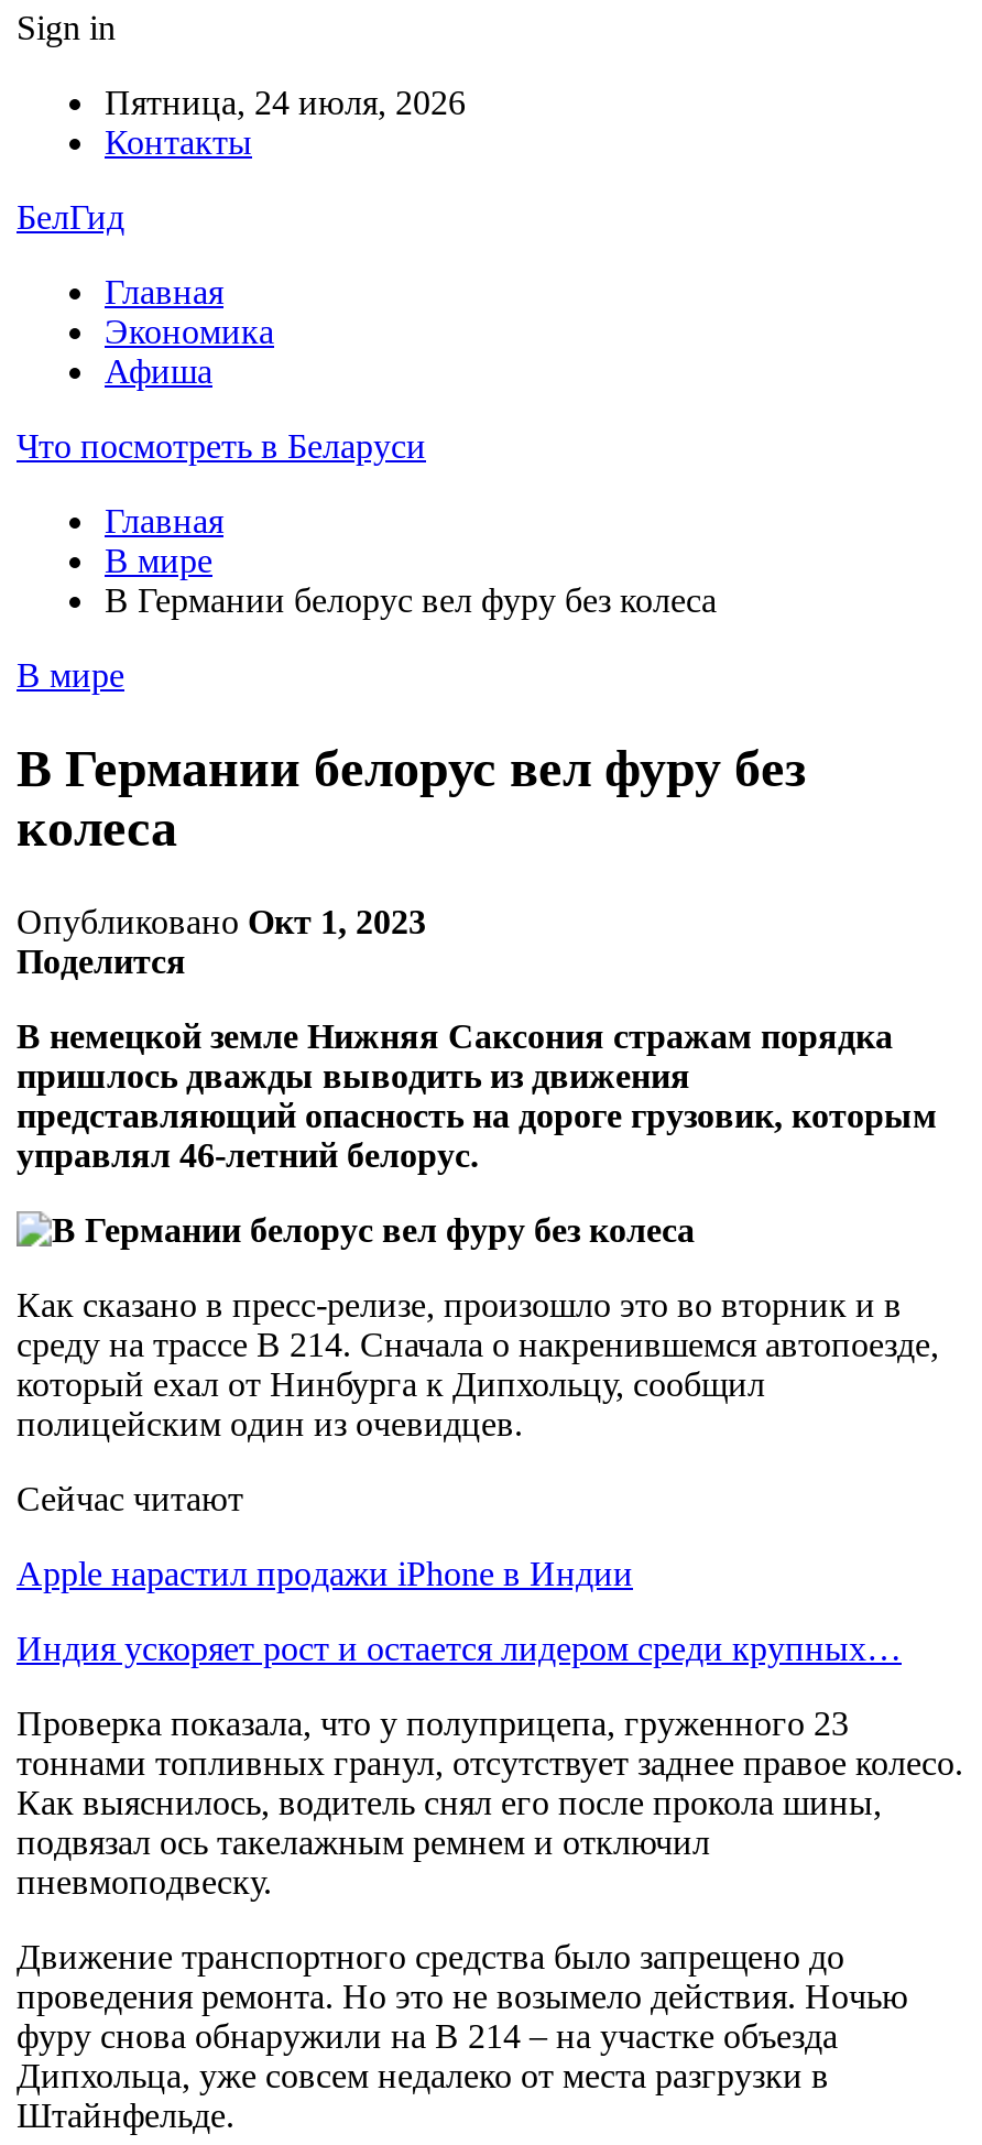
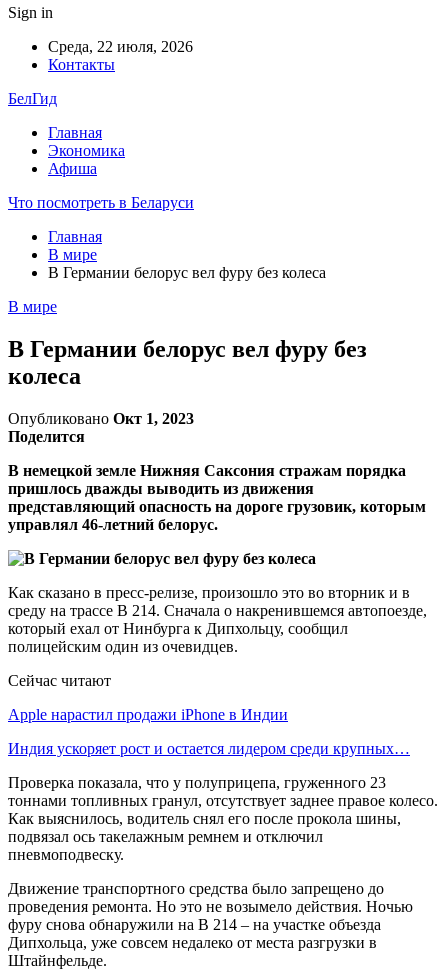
- Пятница, 24 июля, 2026
+ Среда, 22 июля, 2026
